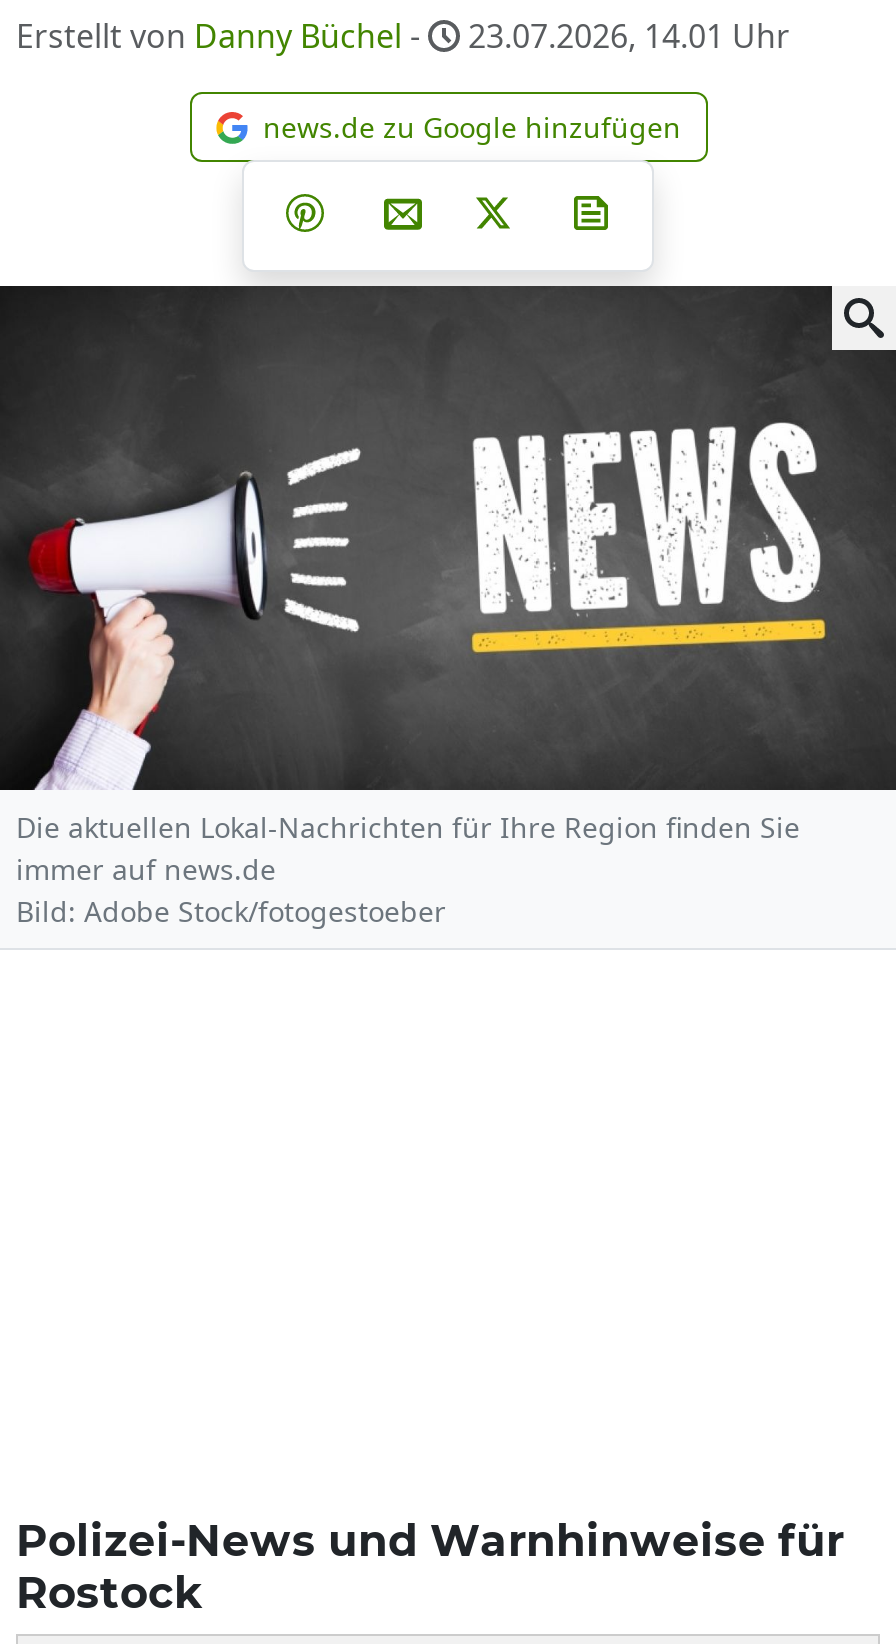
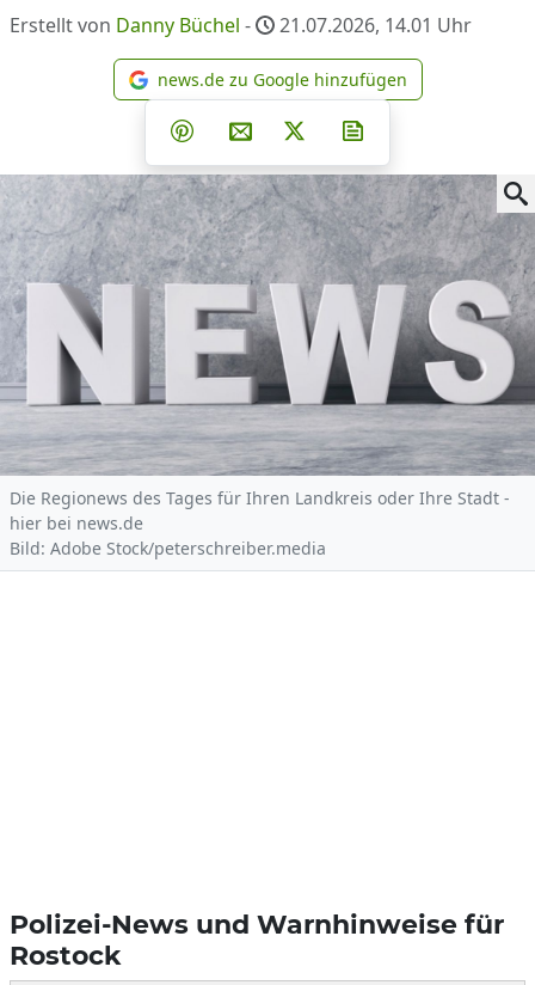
- Erstellt von Danny Büchel - 23.07.2026, 14.01 Uhr
+ Erstellt von Danny Büchel - 21.07.2026, 14.01 Uhr

- [image]
- Die aktuellen Lokal-Nachrichten für Ihre Region finden Sie
- immer auf news.de
- Bild: Adobe Stock/fotogestoeber
+ [image]
+ Die Regionews des Tages für Ihren Landkreis oder Ihre Stadt -
+ hier bei news.de
+ Bild: Adobe Stock/peterschreiber.media
